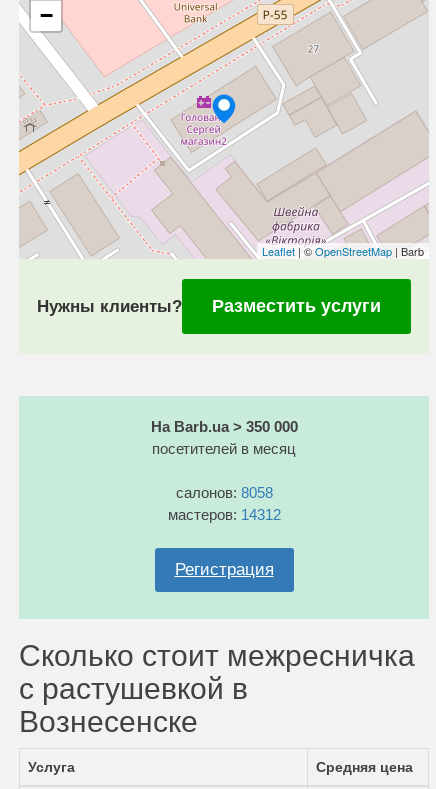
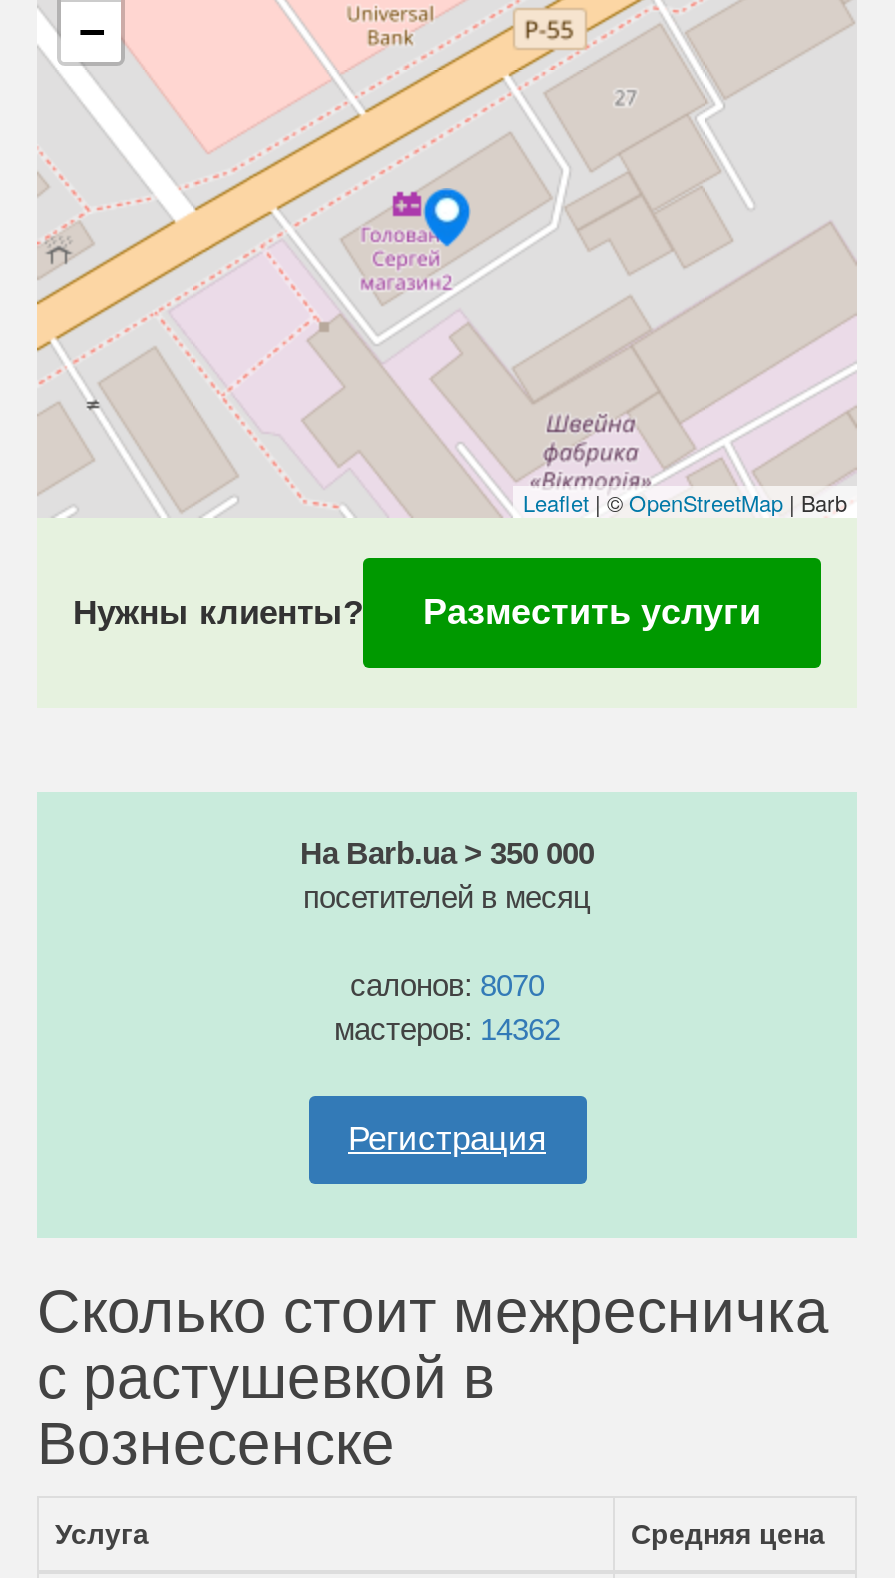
- салонов: 8058
+ салонов: 8070

- мастеров: 14312
+ мастеров: 14362
